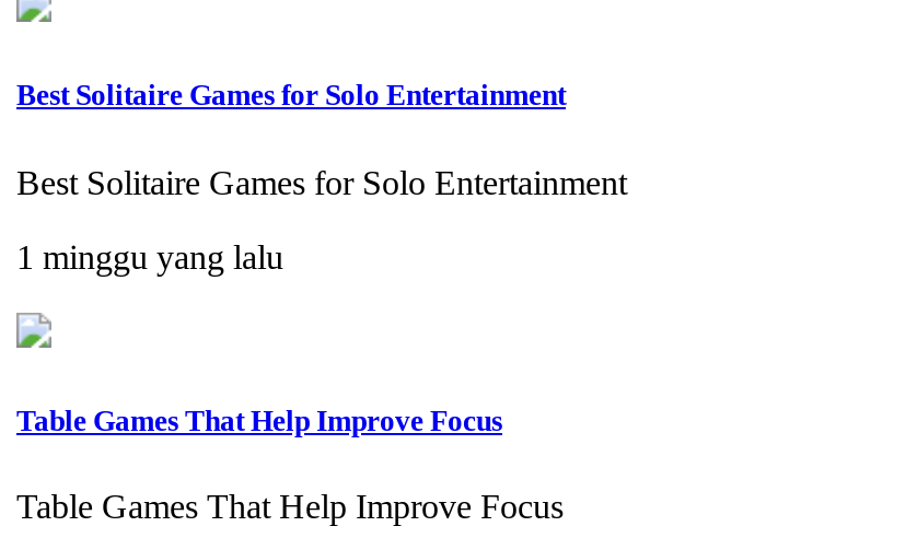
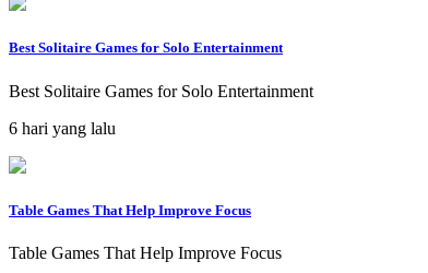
- 1 minggu yang lalu
+ 6 hari yang lalu
